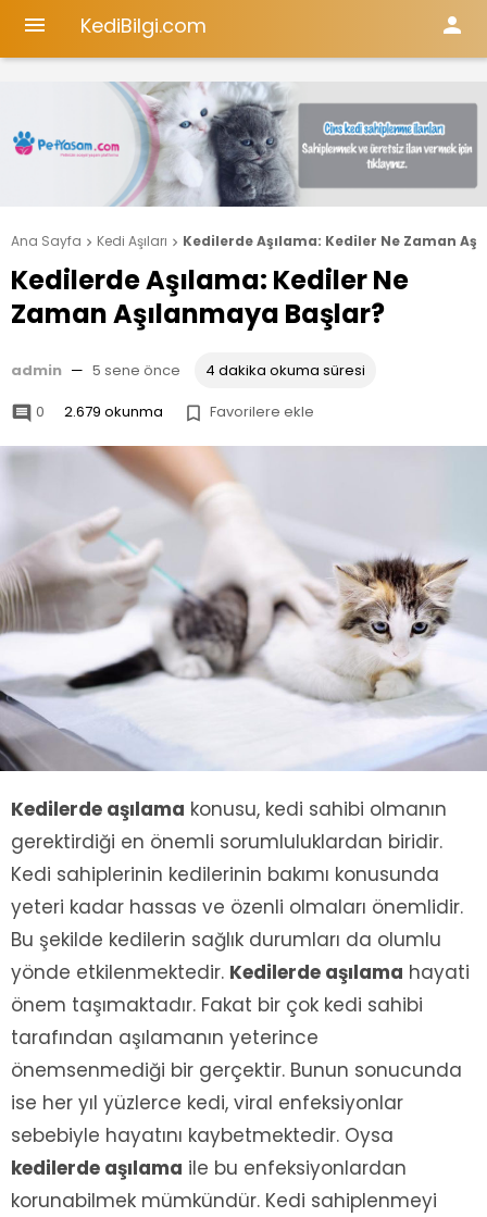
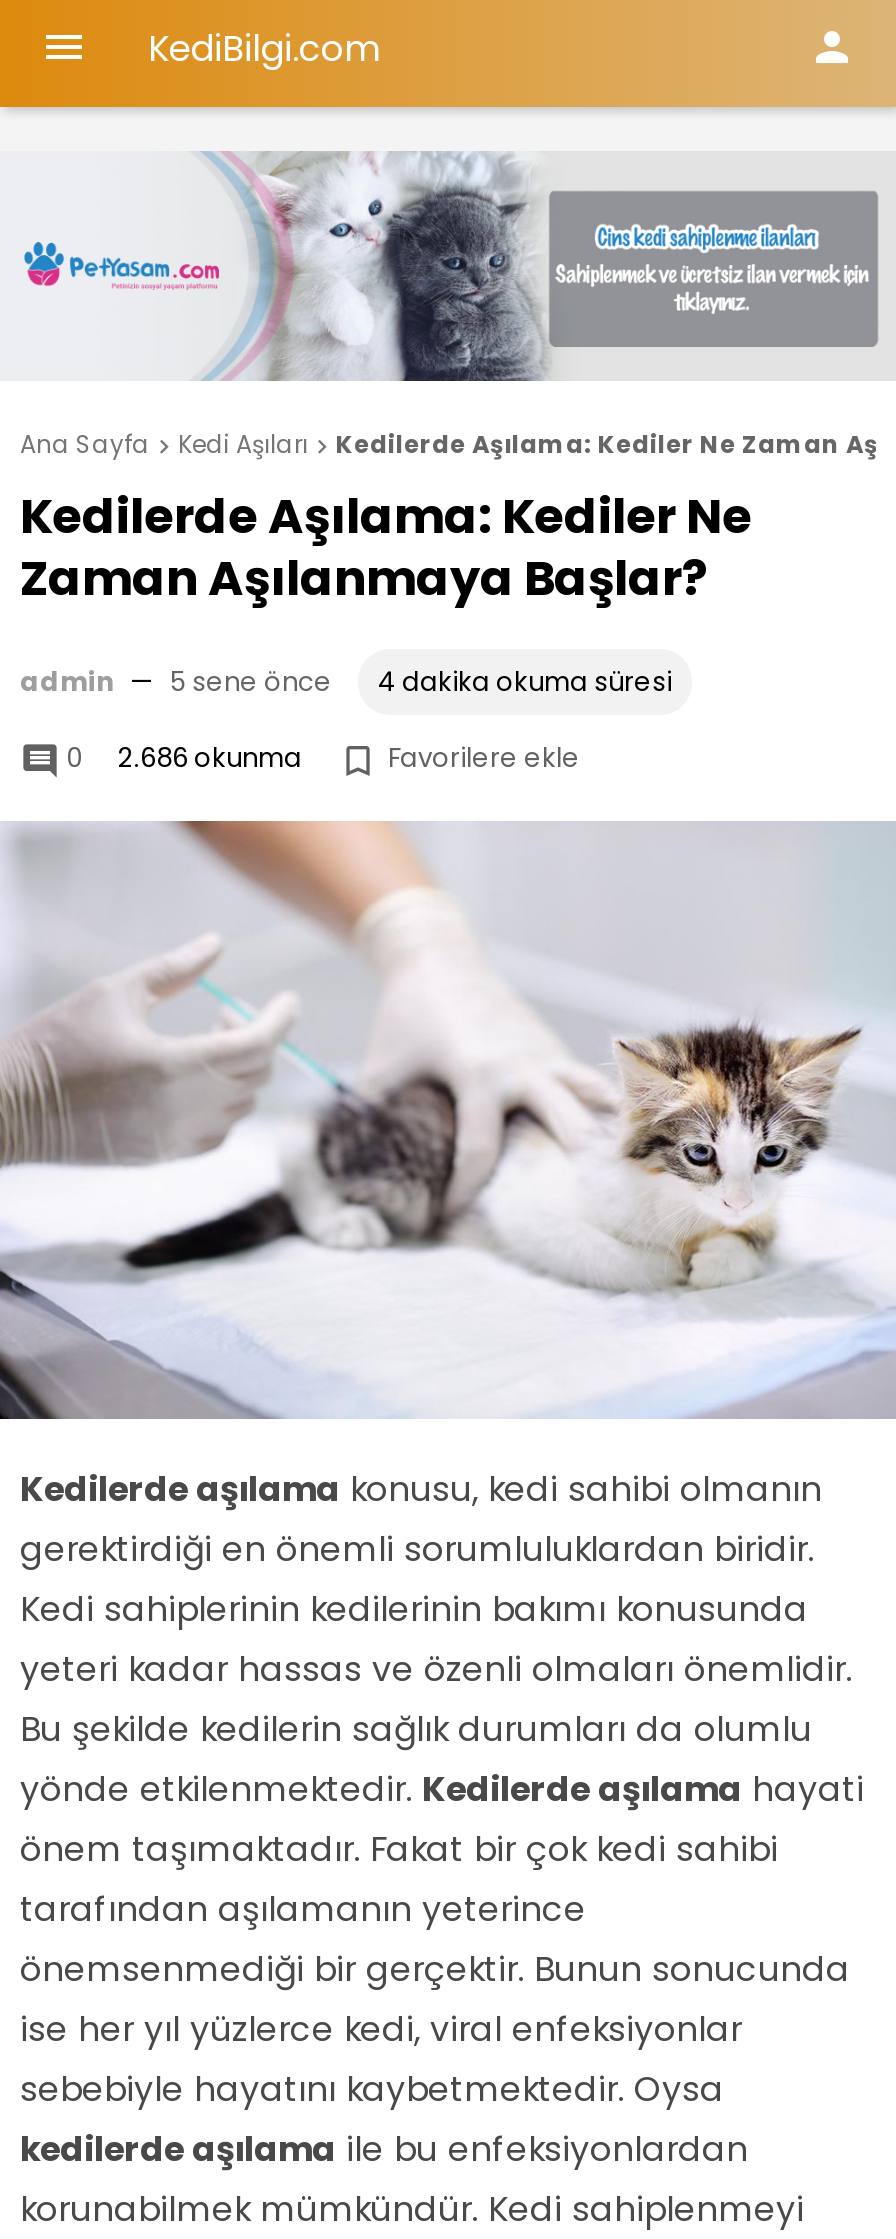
- 2.679 okunma
+ 2.686 okunma
